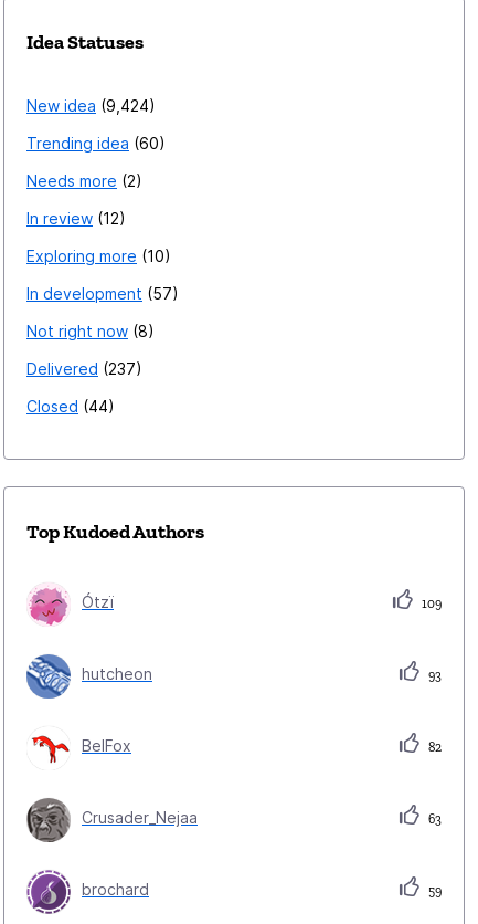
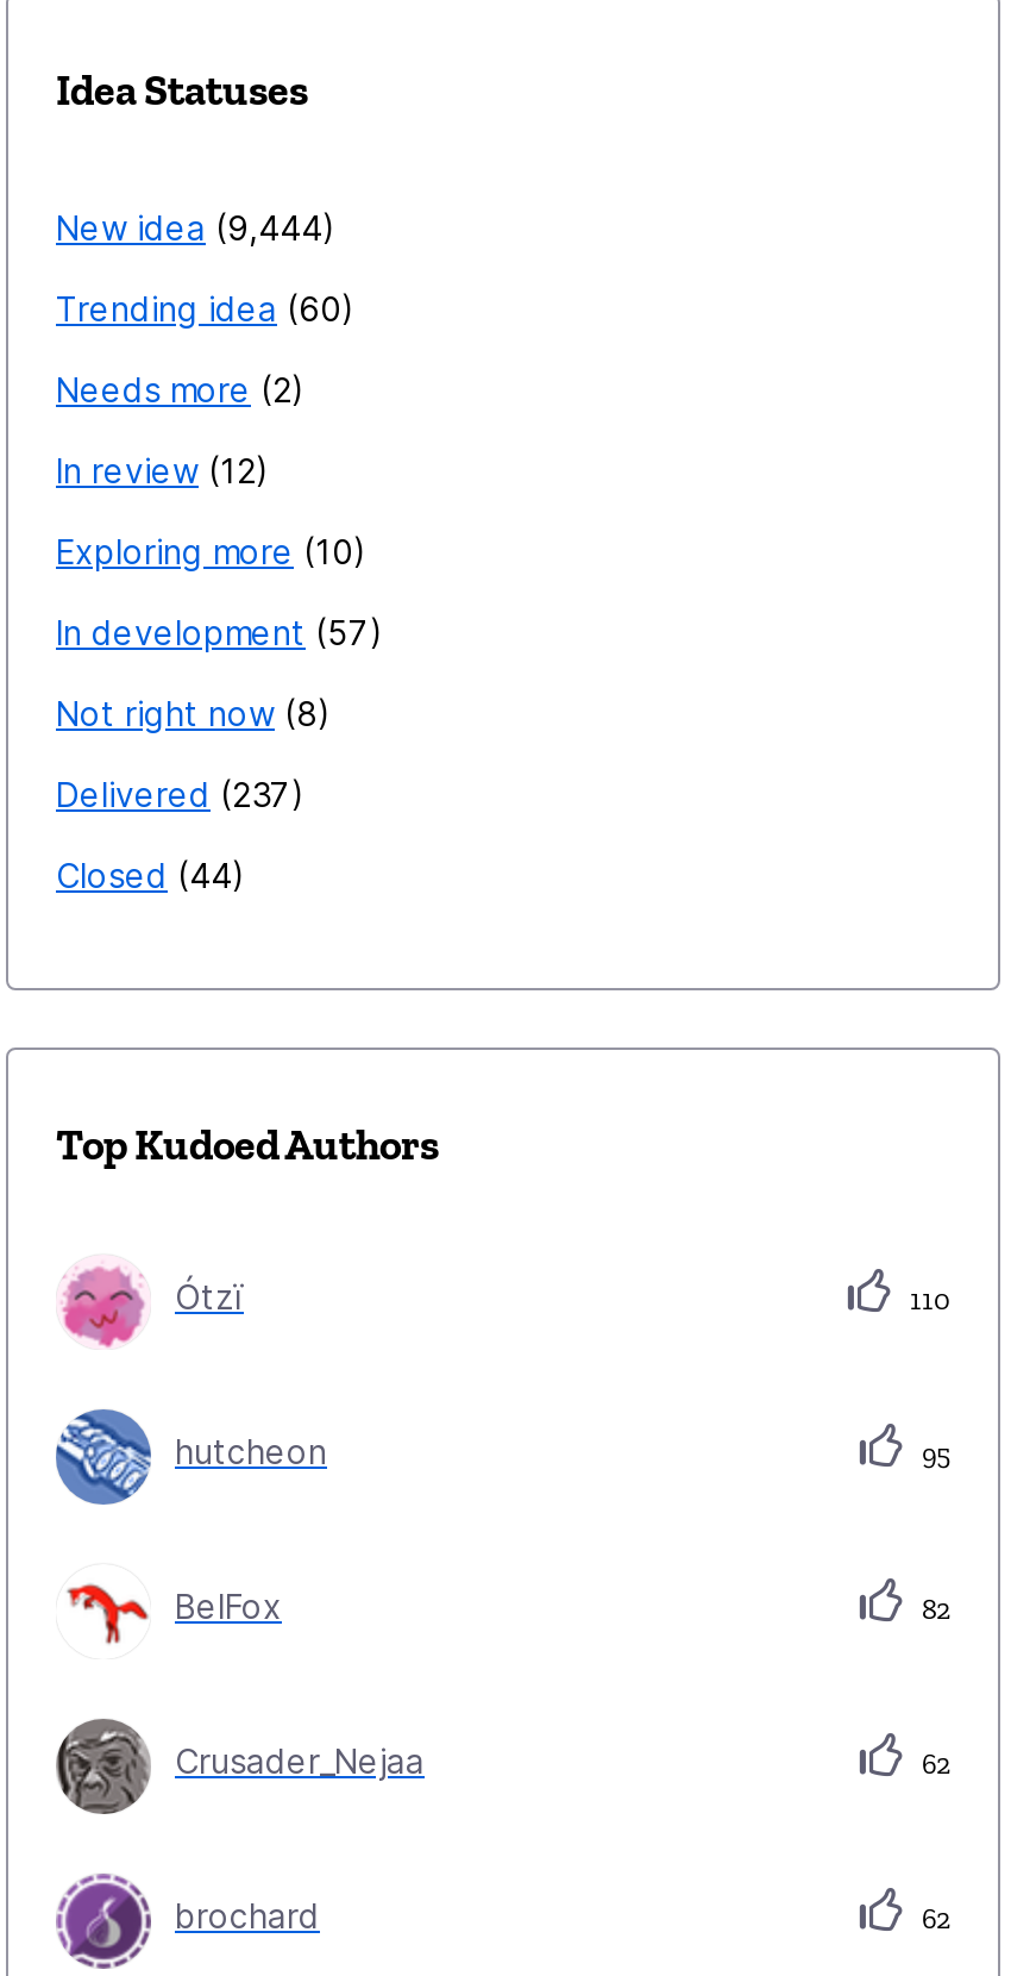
- New idea 9,424
+ New idea 9,444

- 109
+ 110

- 93
+ 95

- 63
+ 62

- 59
+ 62
